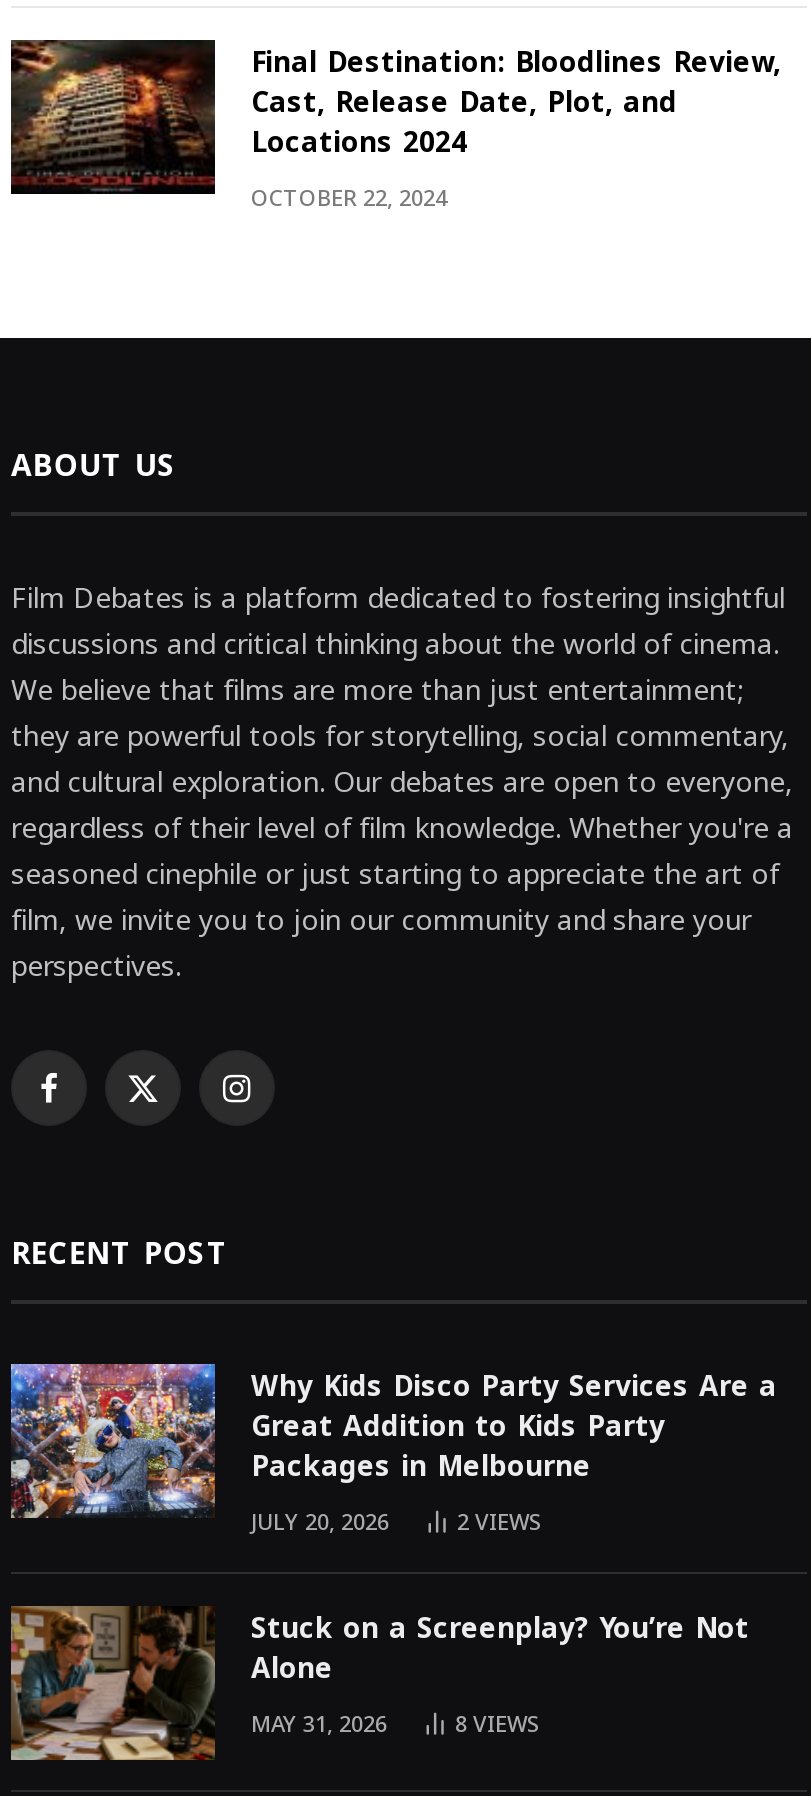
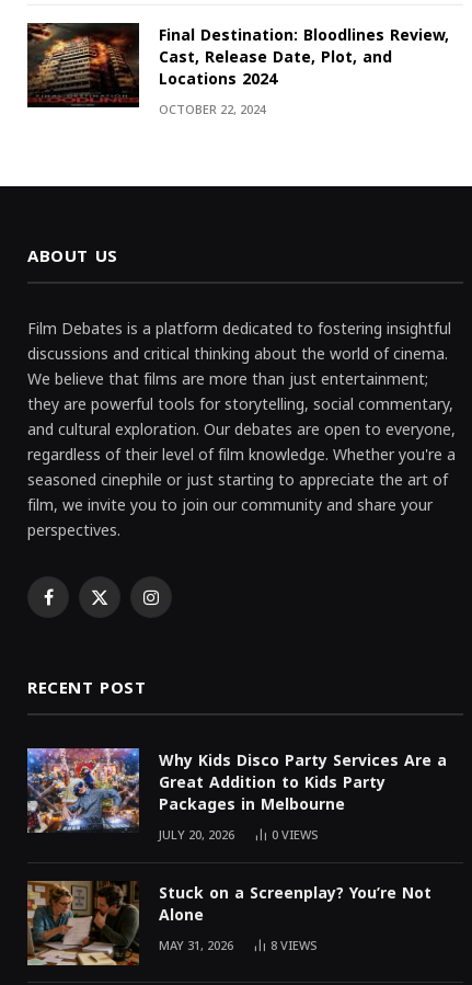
- JULY 20, 2026 2VIEWS
+ JULY 20, 2026 0VIEWS
